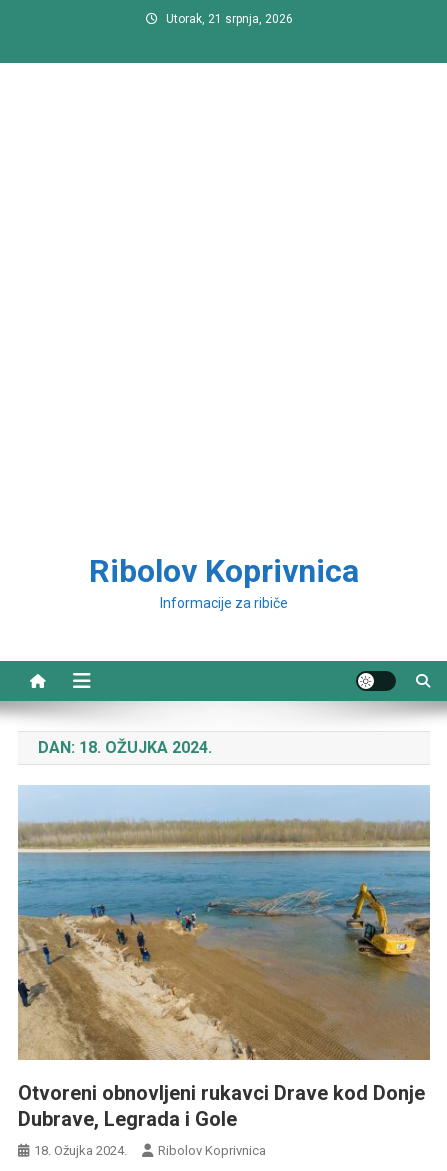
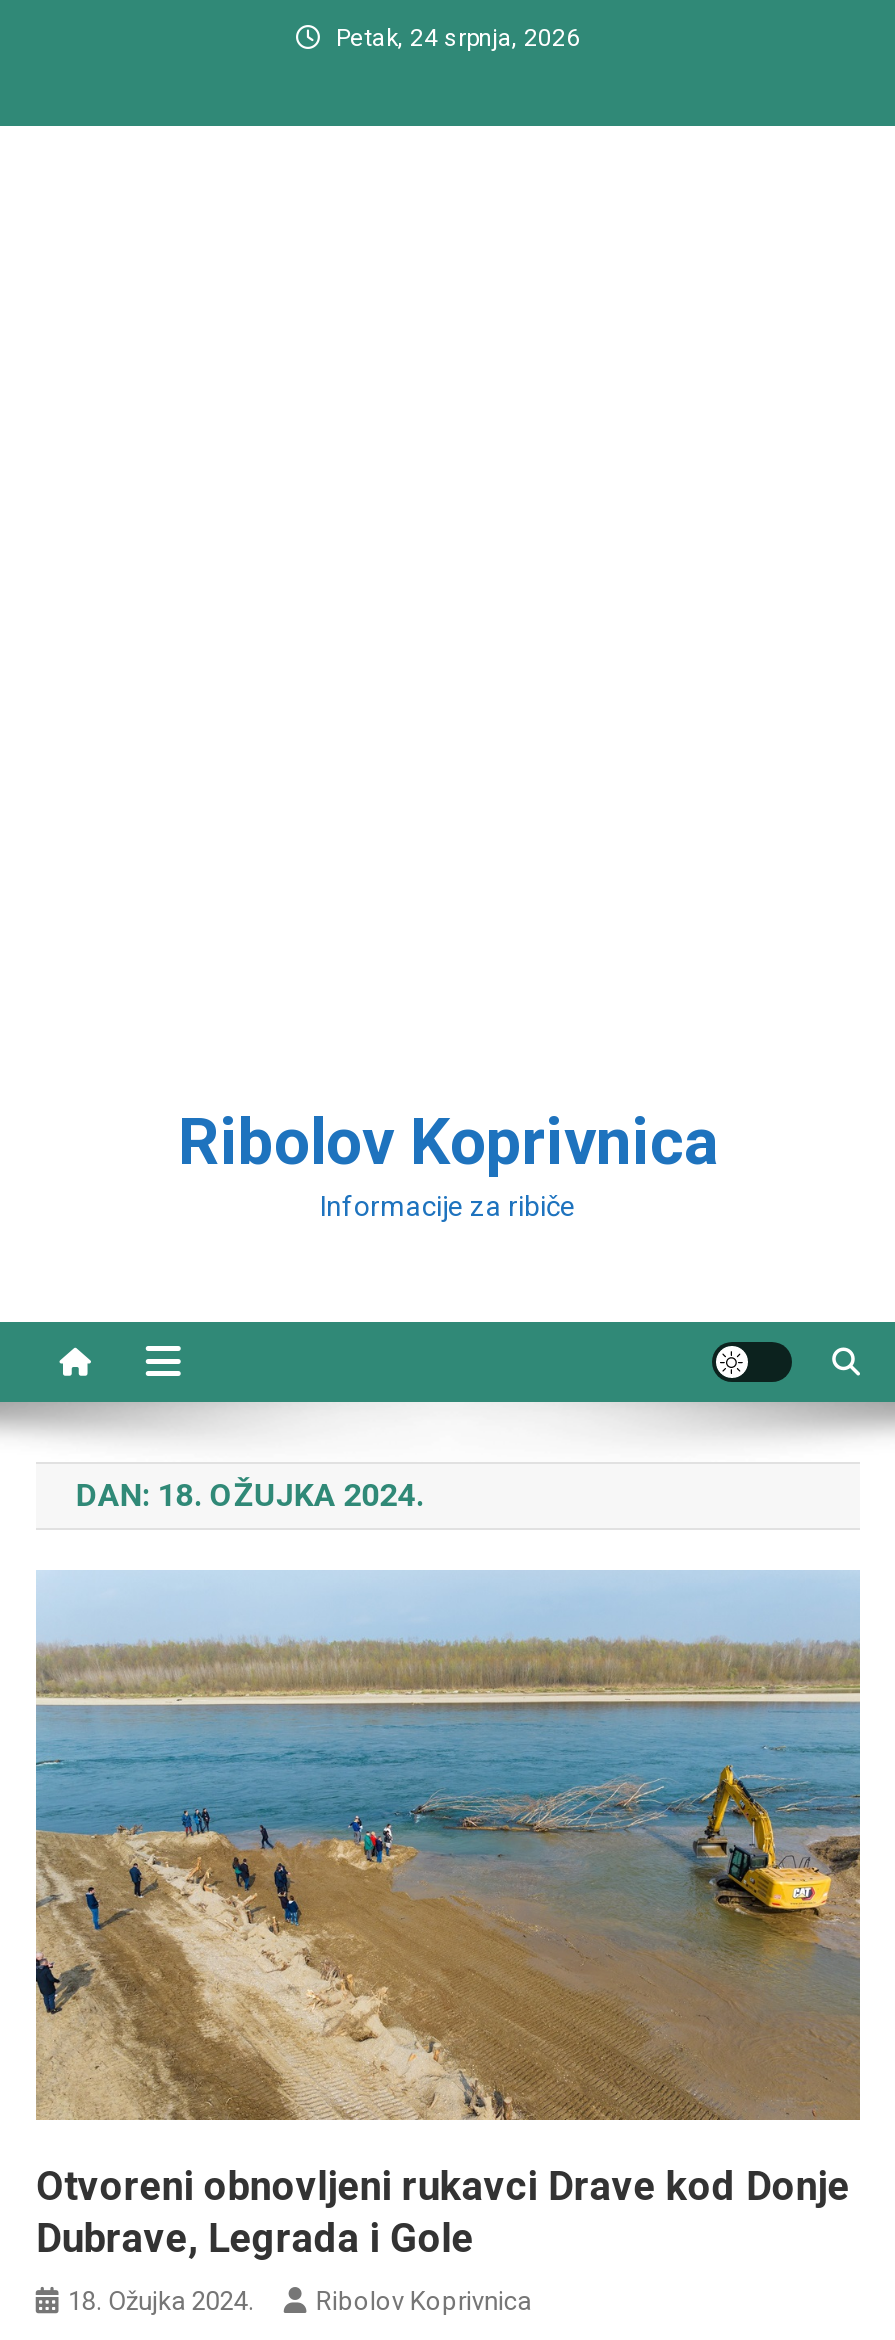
- Utorak, 21 srpnja, 2026
+ Petak, 24 srpnja, 2026
